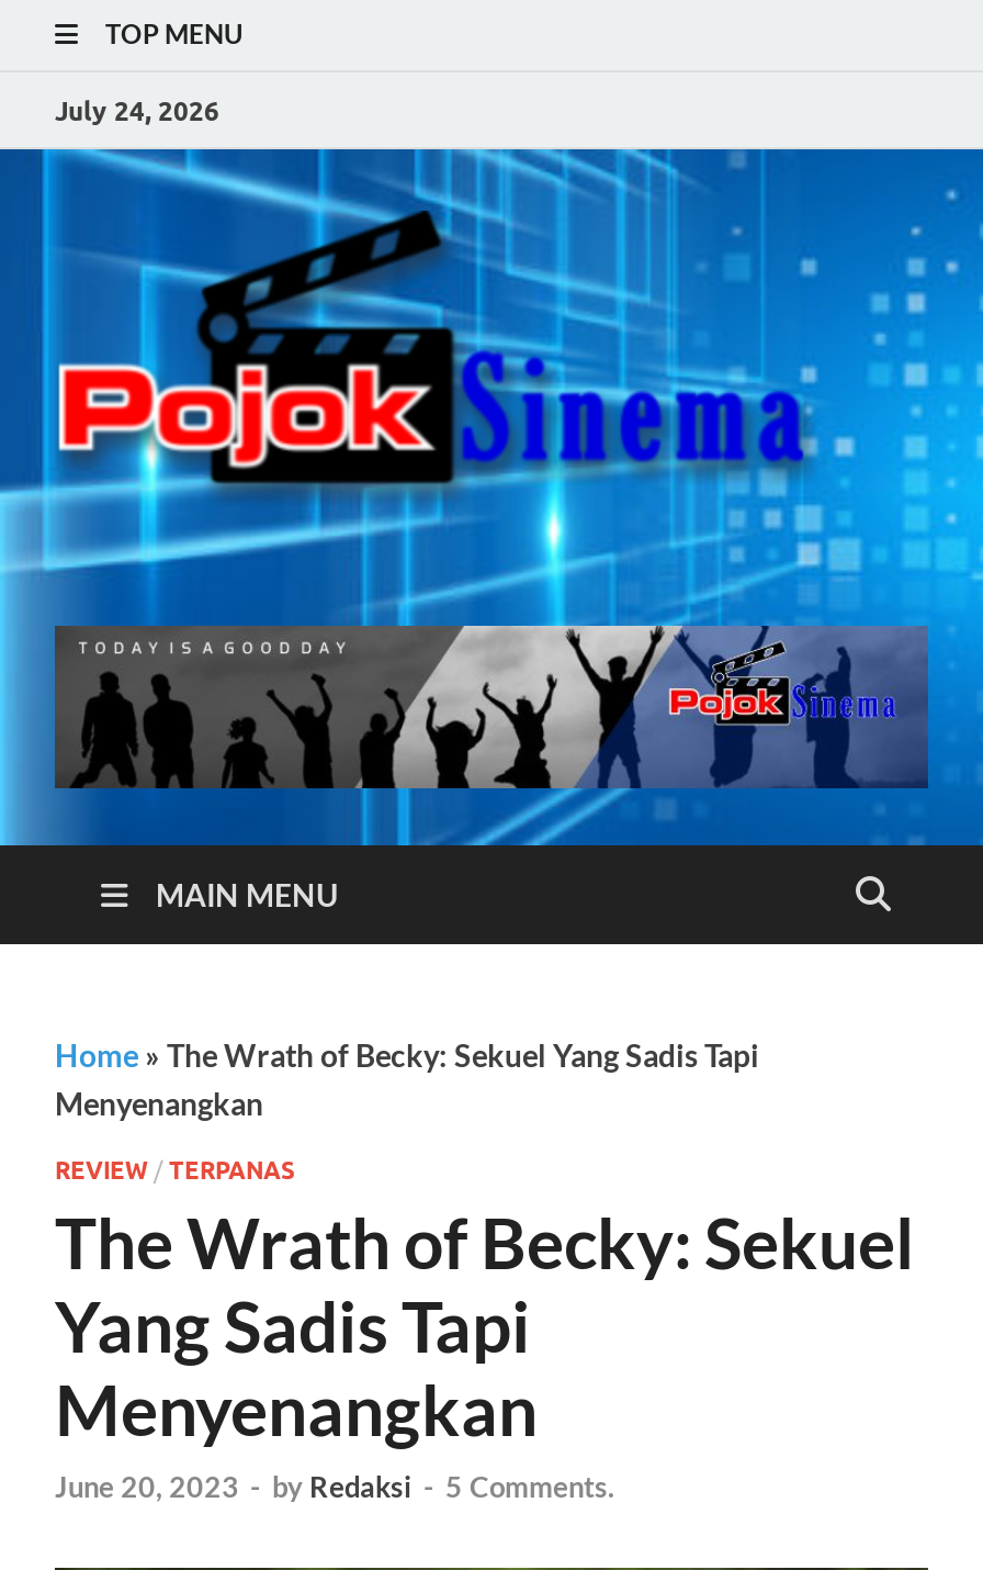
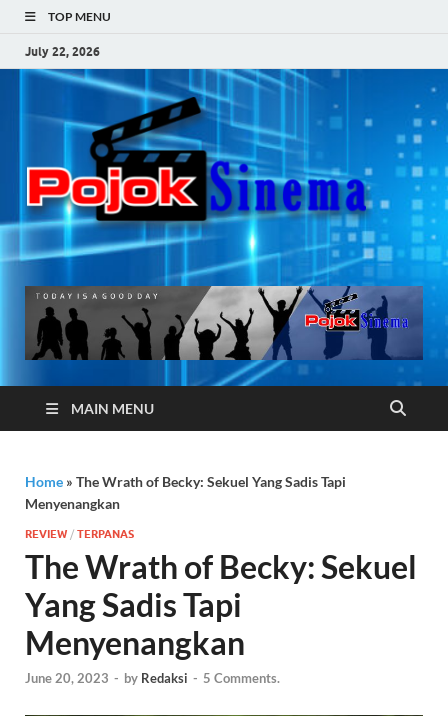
- July 24, 2026
+ July 22, 2026
